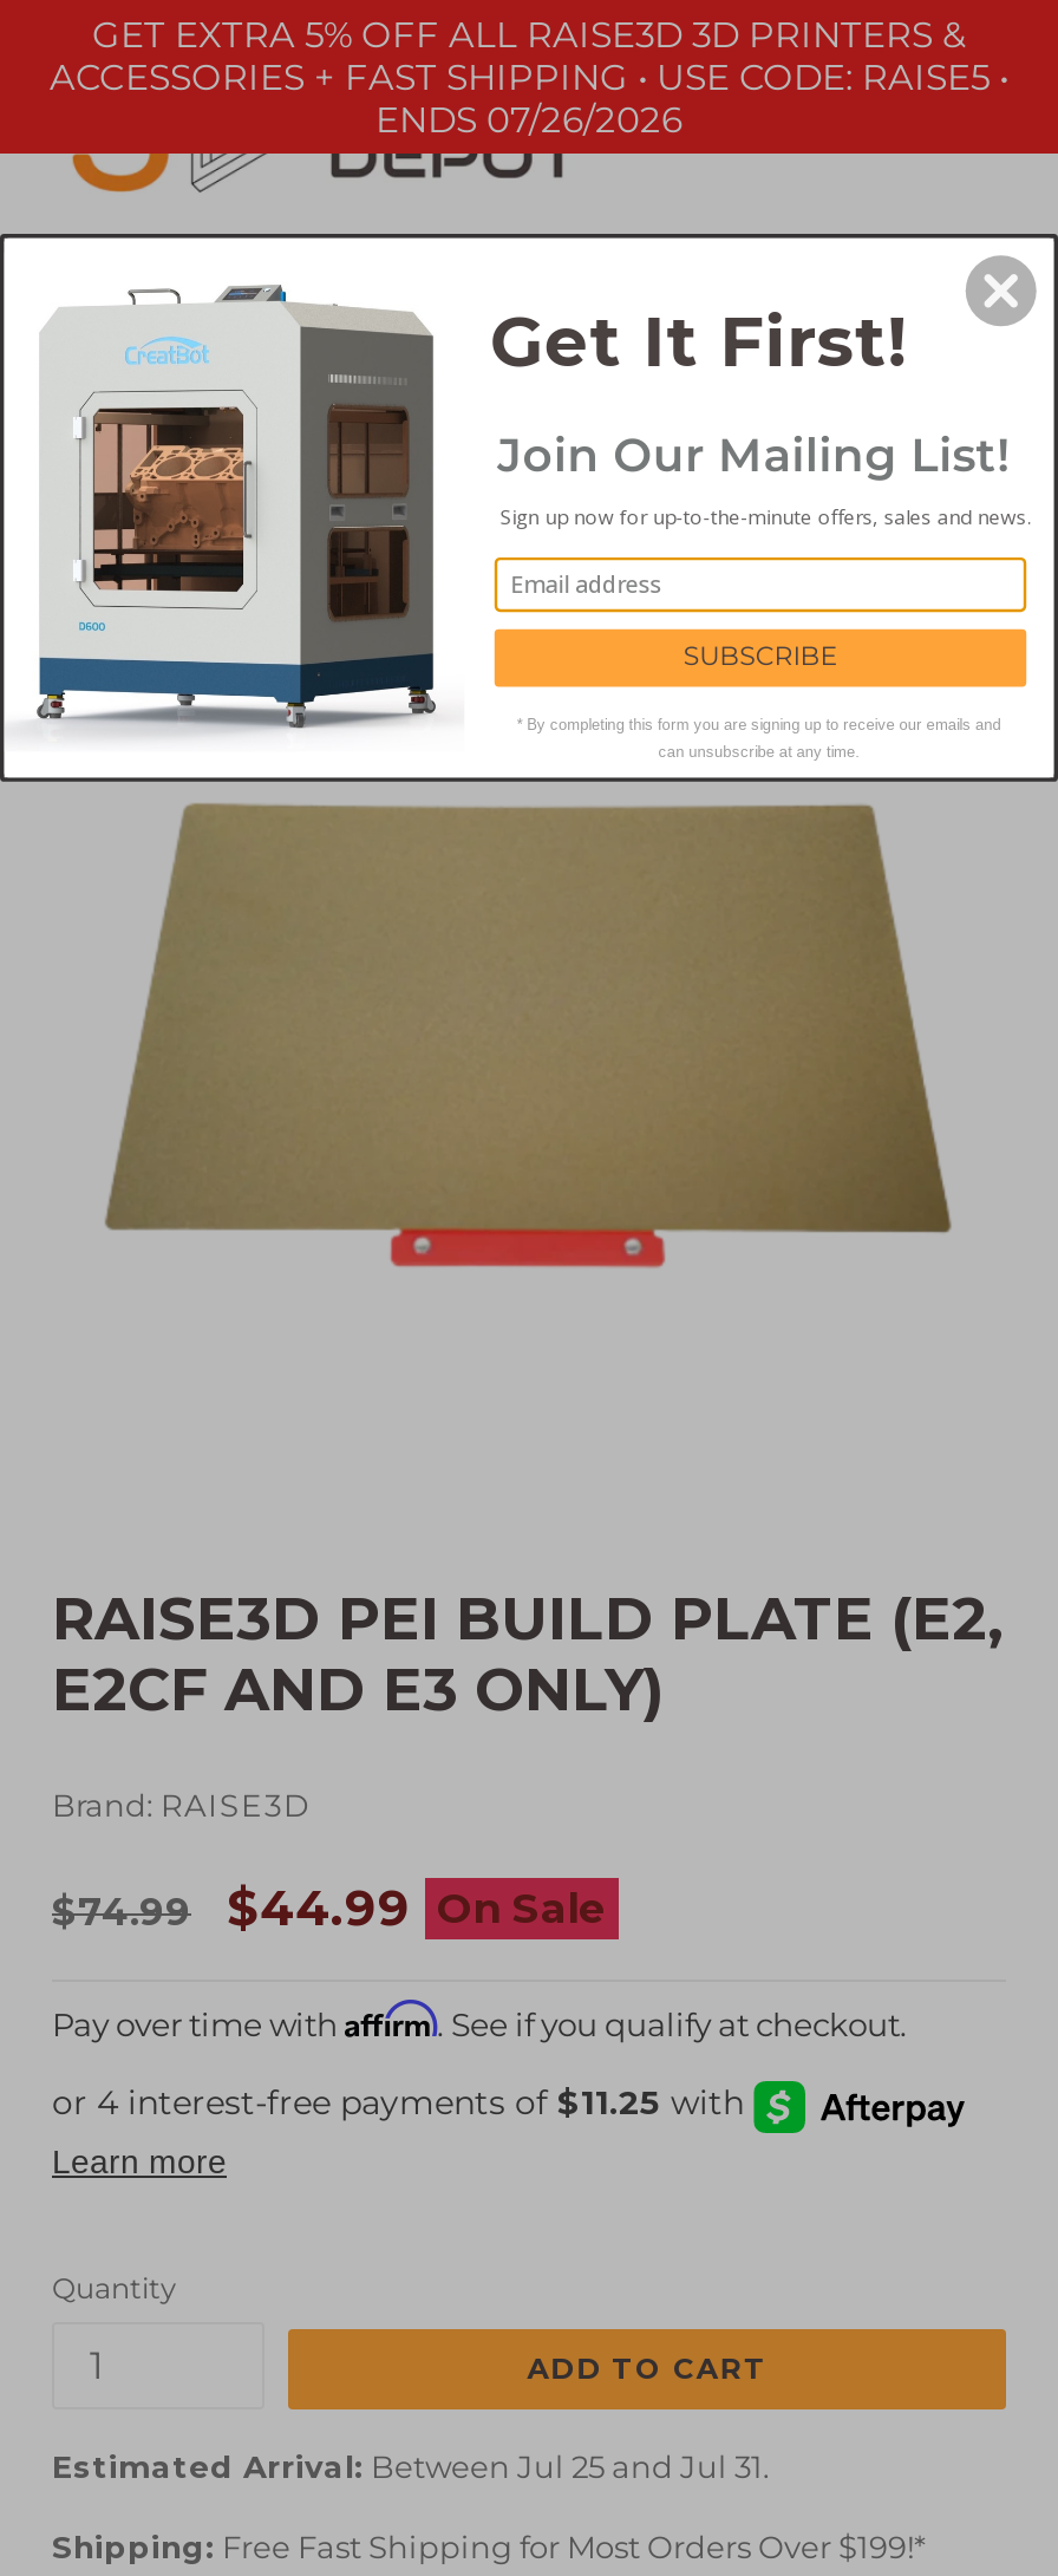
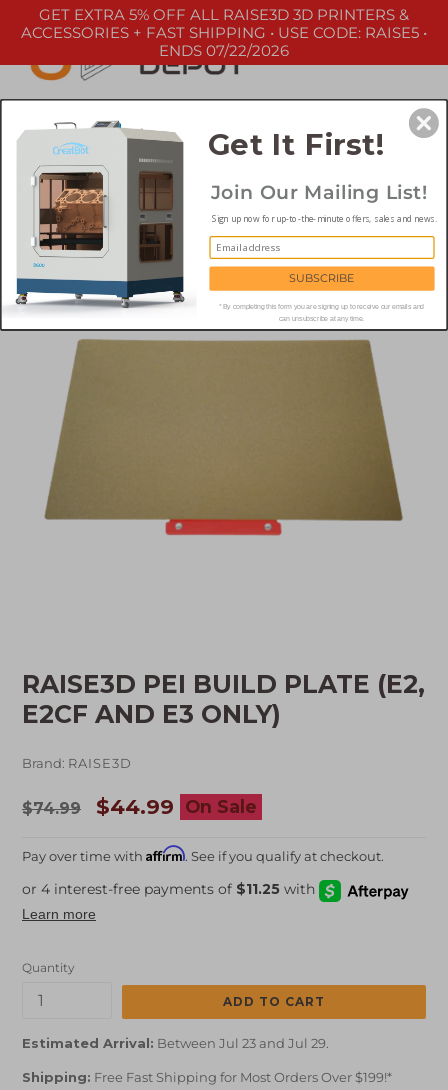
- ENDS 07/26/2026
+ ENDS 07/22/2026

- Estimated Arrival: Between Jul 25 and Jul 31.
+ Estimated Arrival: Between Jul 23 and Jul 29.
